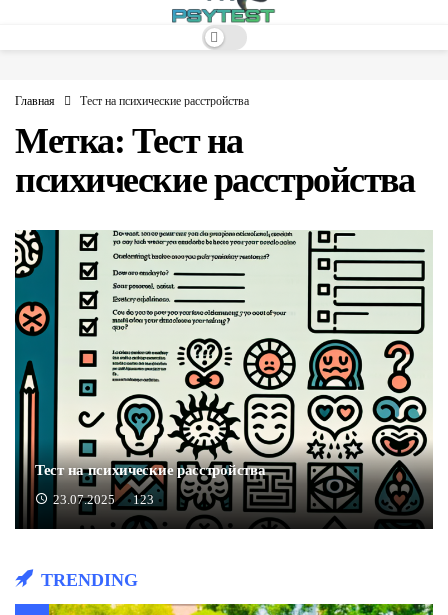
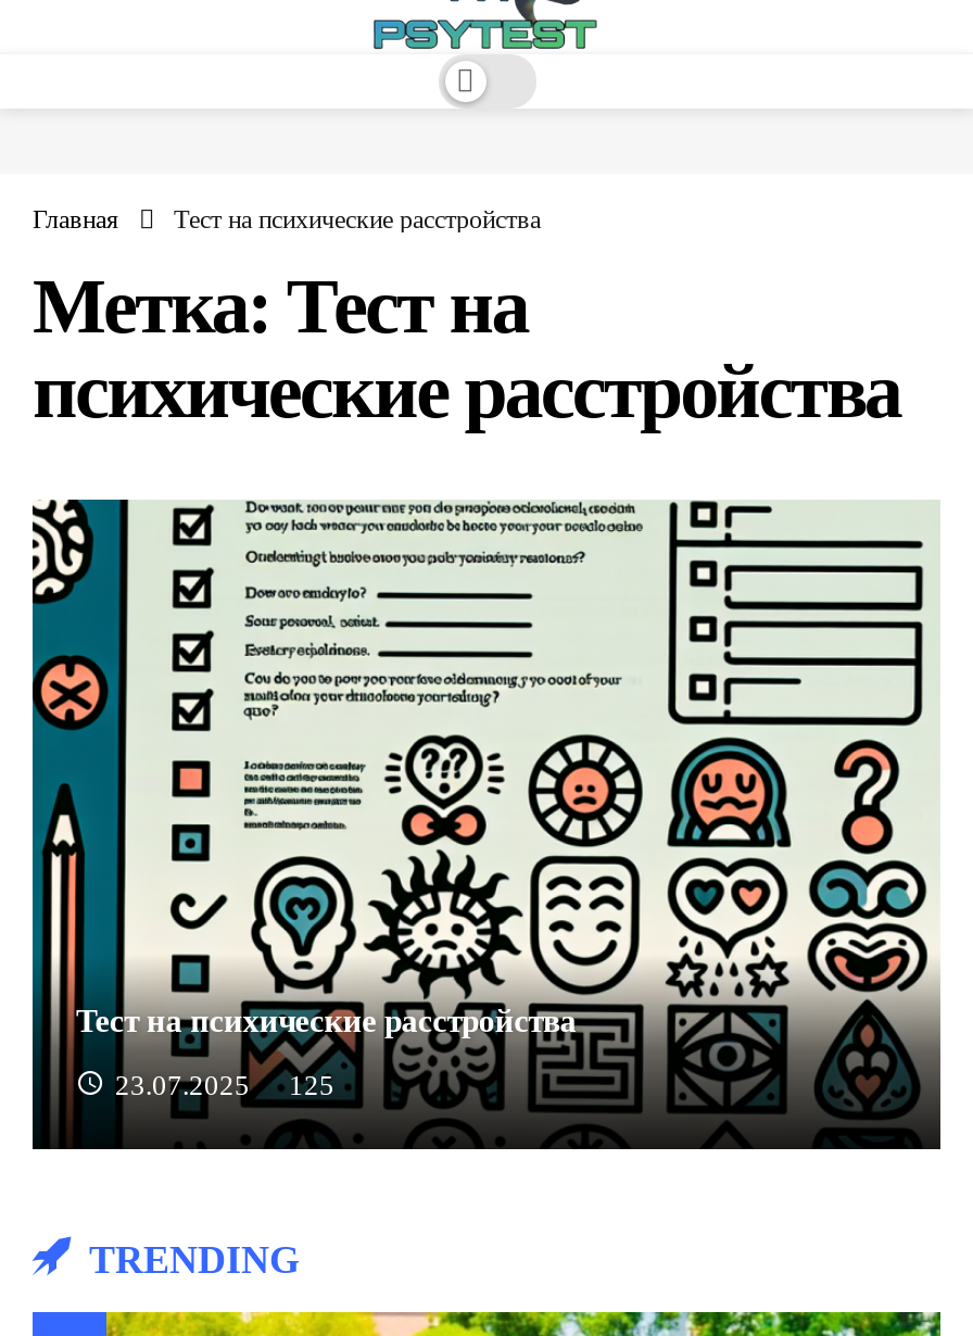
- 23.07.2025 123
+ 23.07.2025 125
